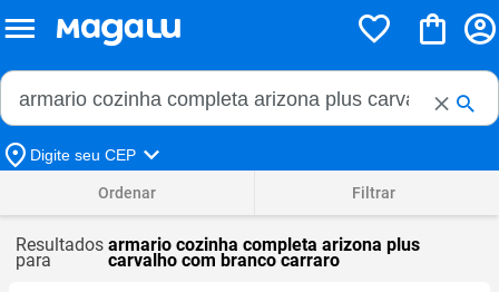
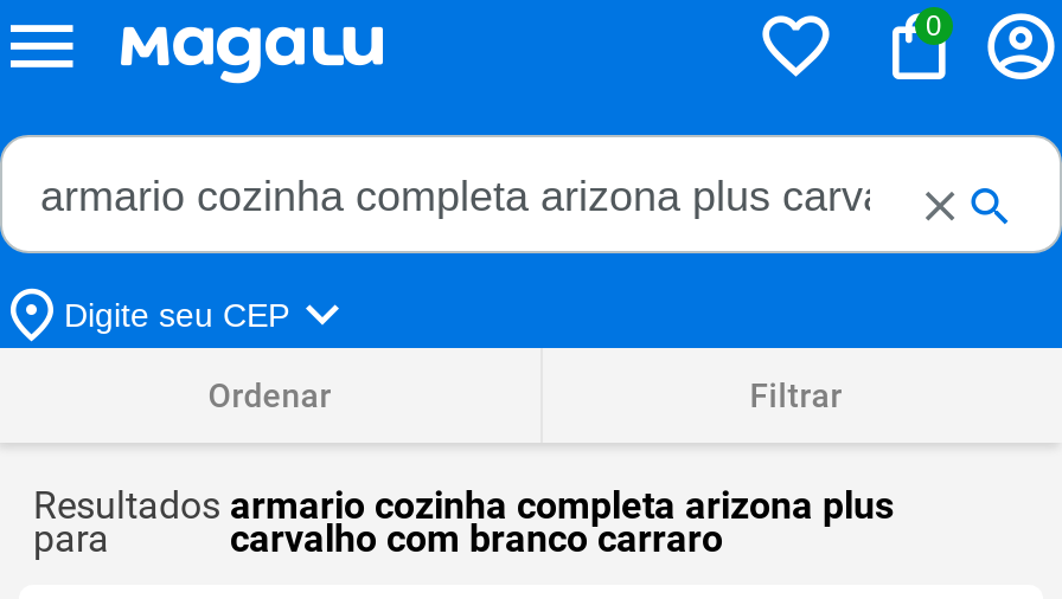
+ 0
